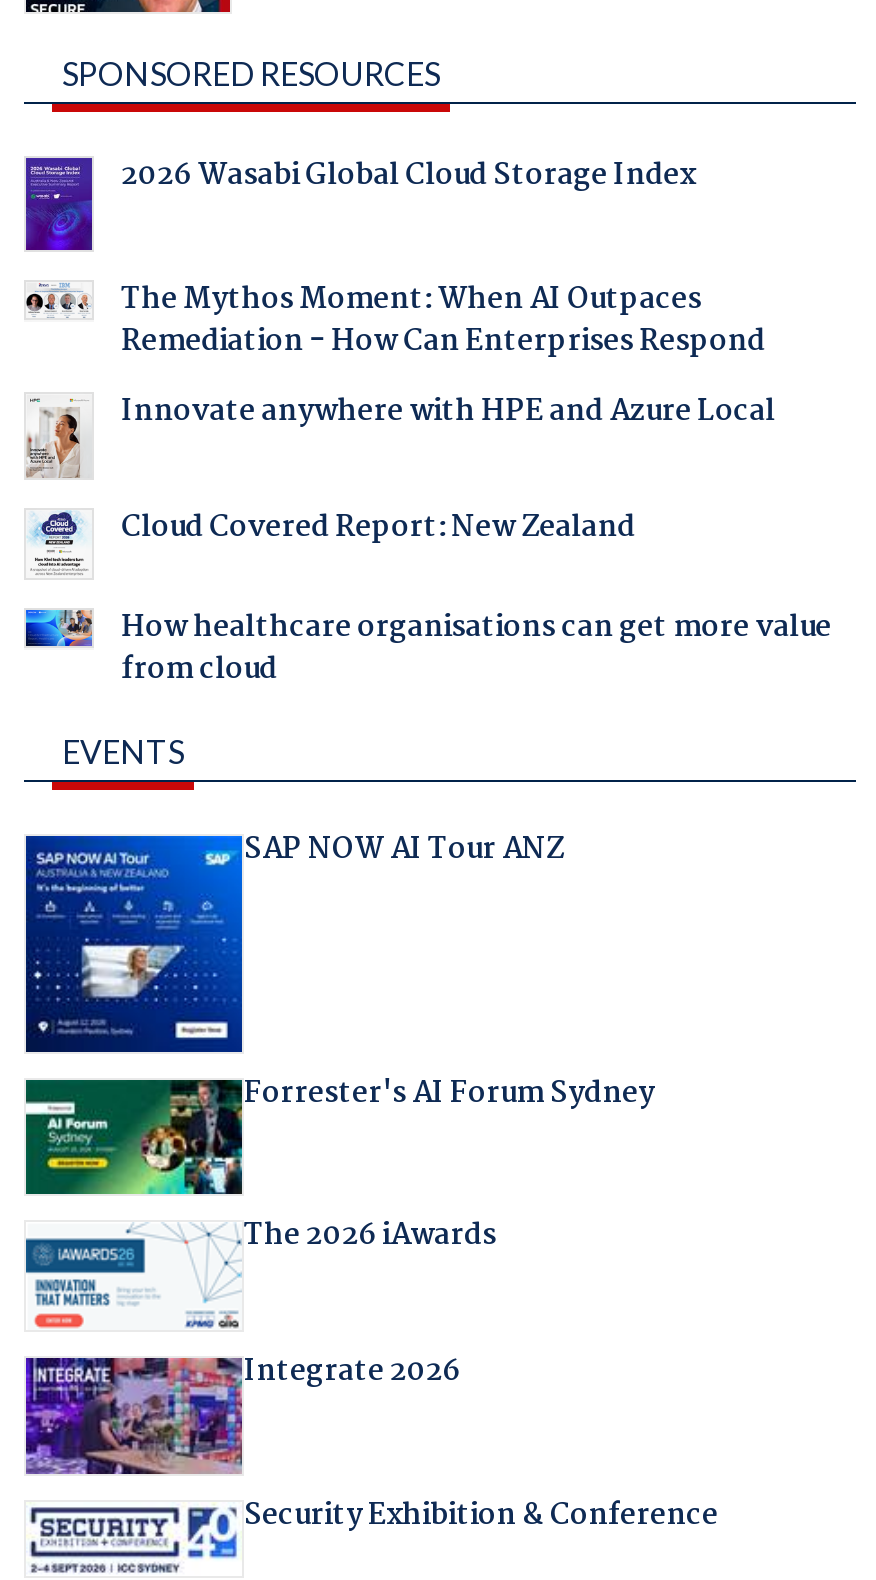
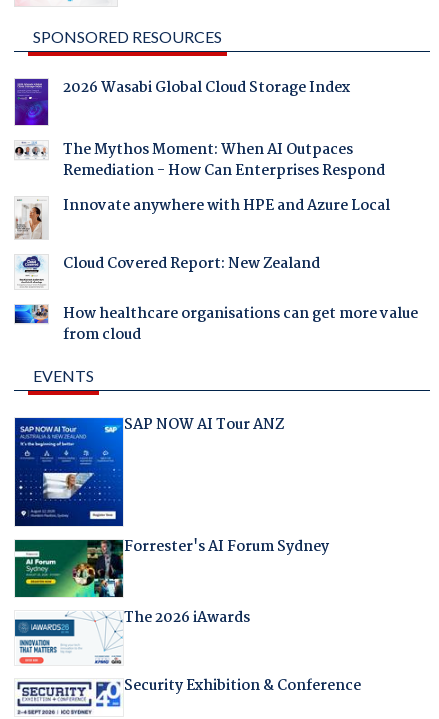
- [image]
- Integrate 2026
